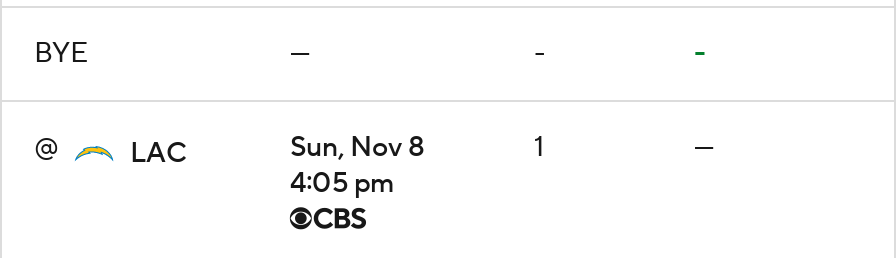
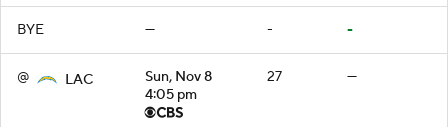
- 1
+ 27
